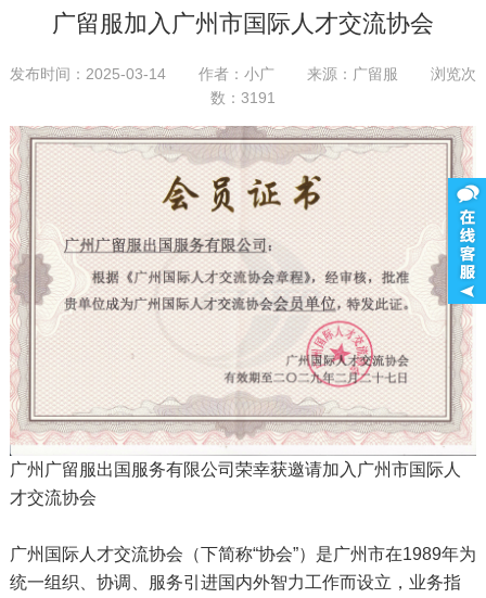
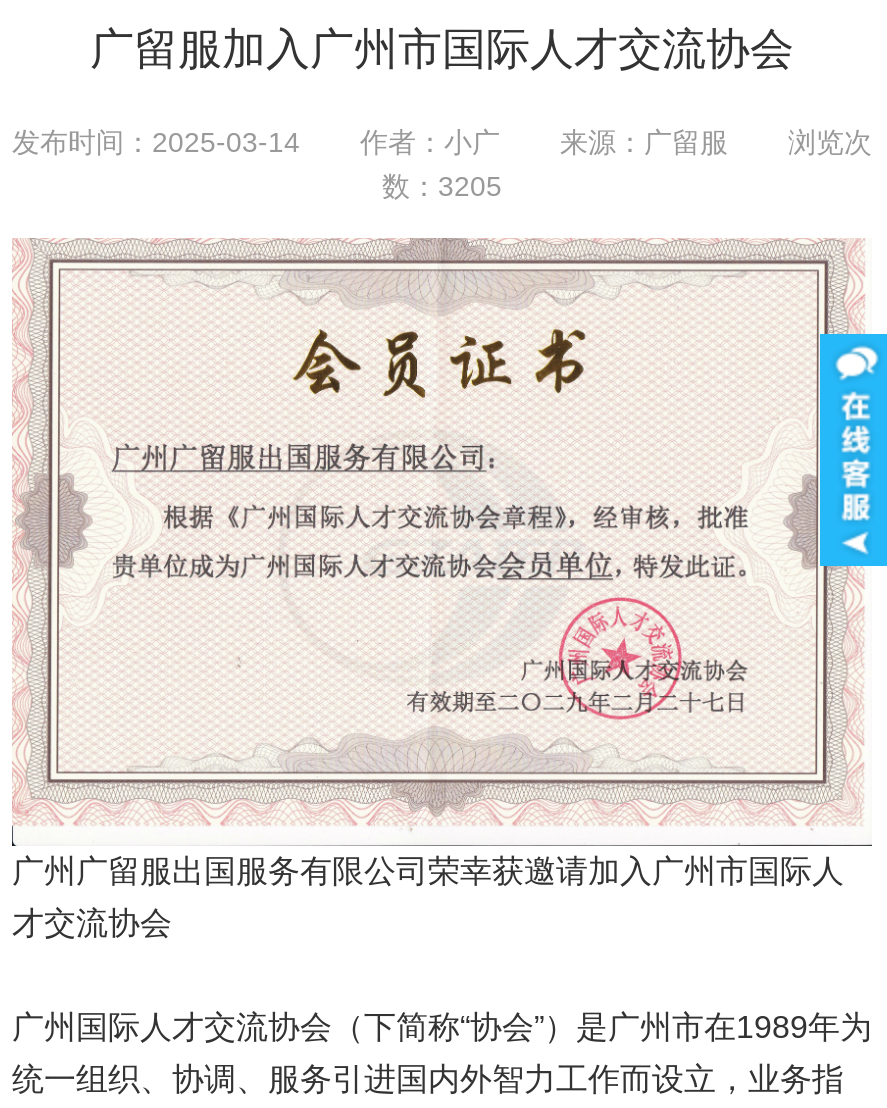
- 数：3191
+ 数：3205
